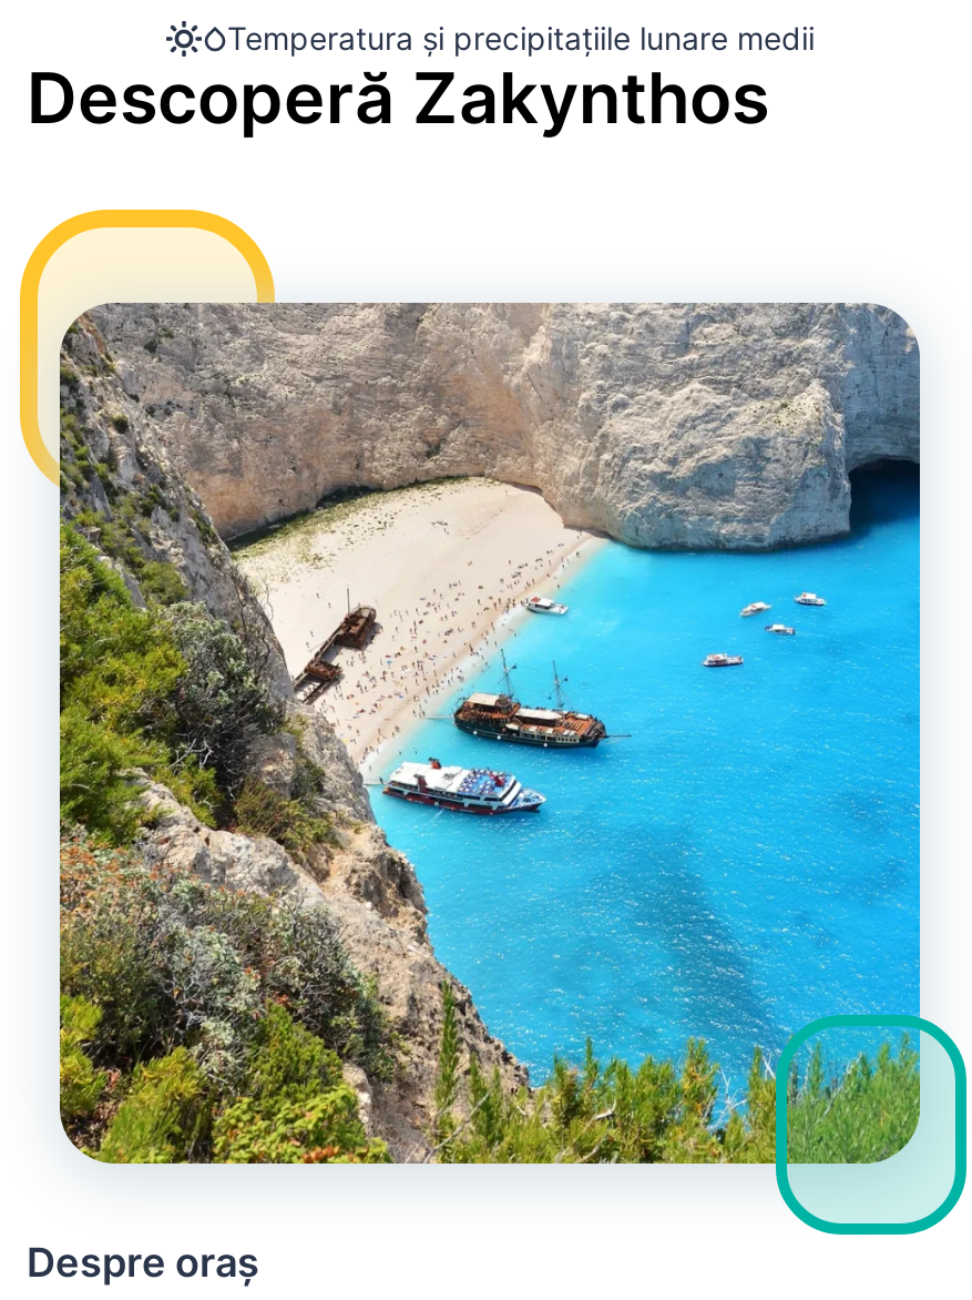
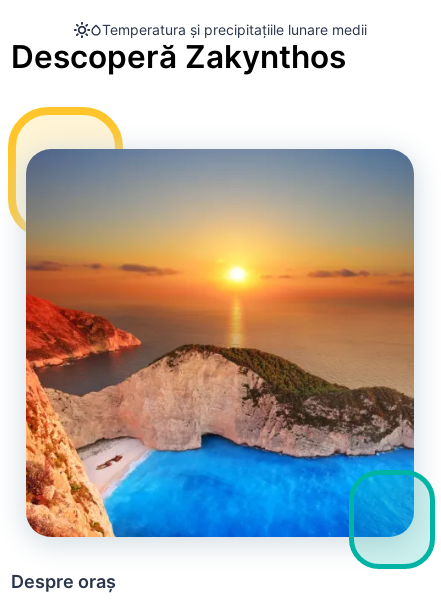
- [image]
+ [image]
